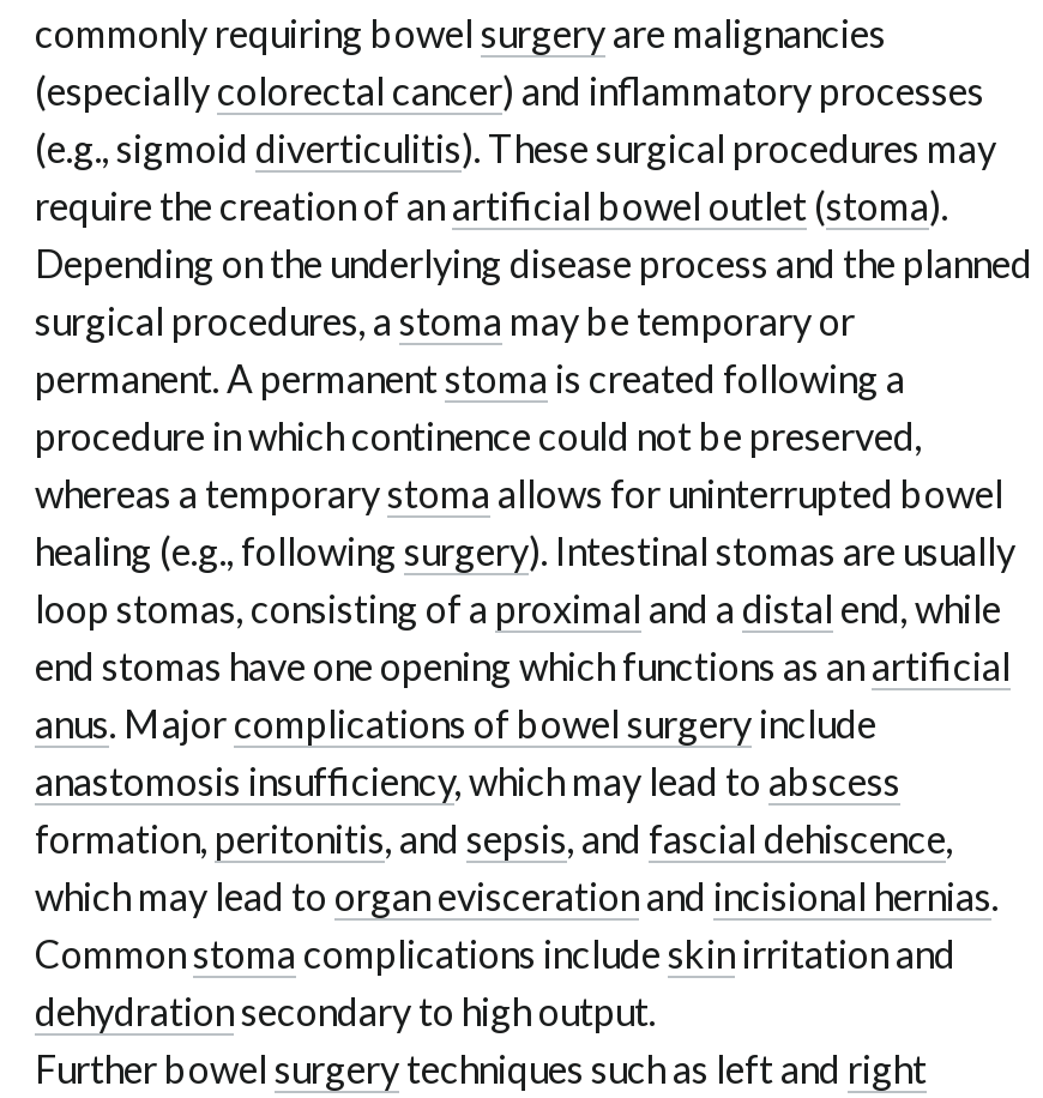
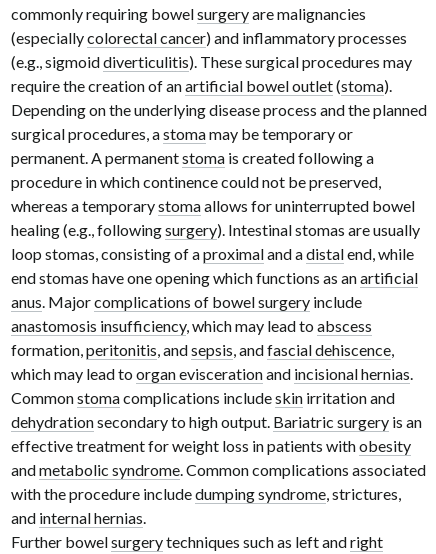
- dehydration secondary to high output.
+ dehydration secondary to high output. Bariatric surgery is an
+ effective treatment for weight loss in patients with obesity
+ and metabolic syndrome. Common complications associated
+ with the procedure include dumping syndrome, strictures,
+ and internal hernias.
